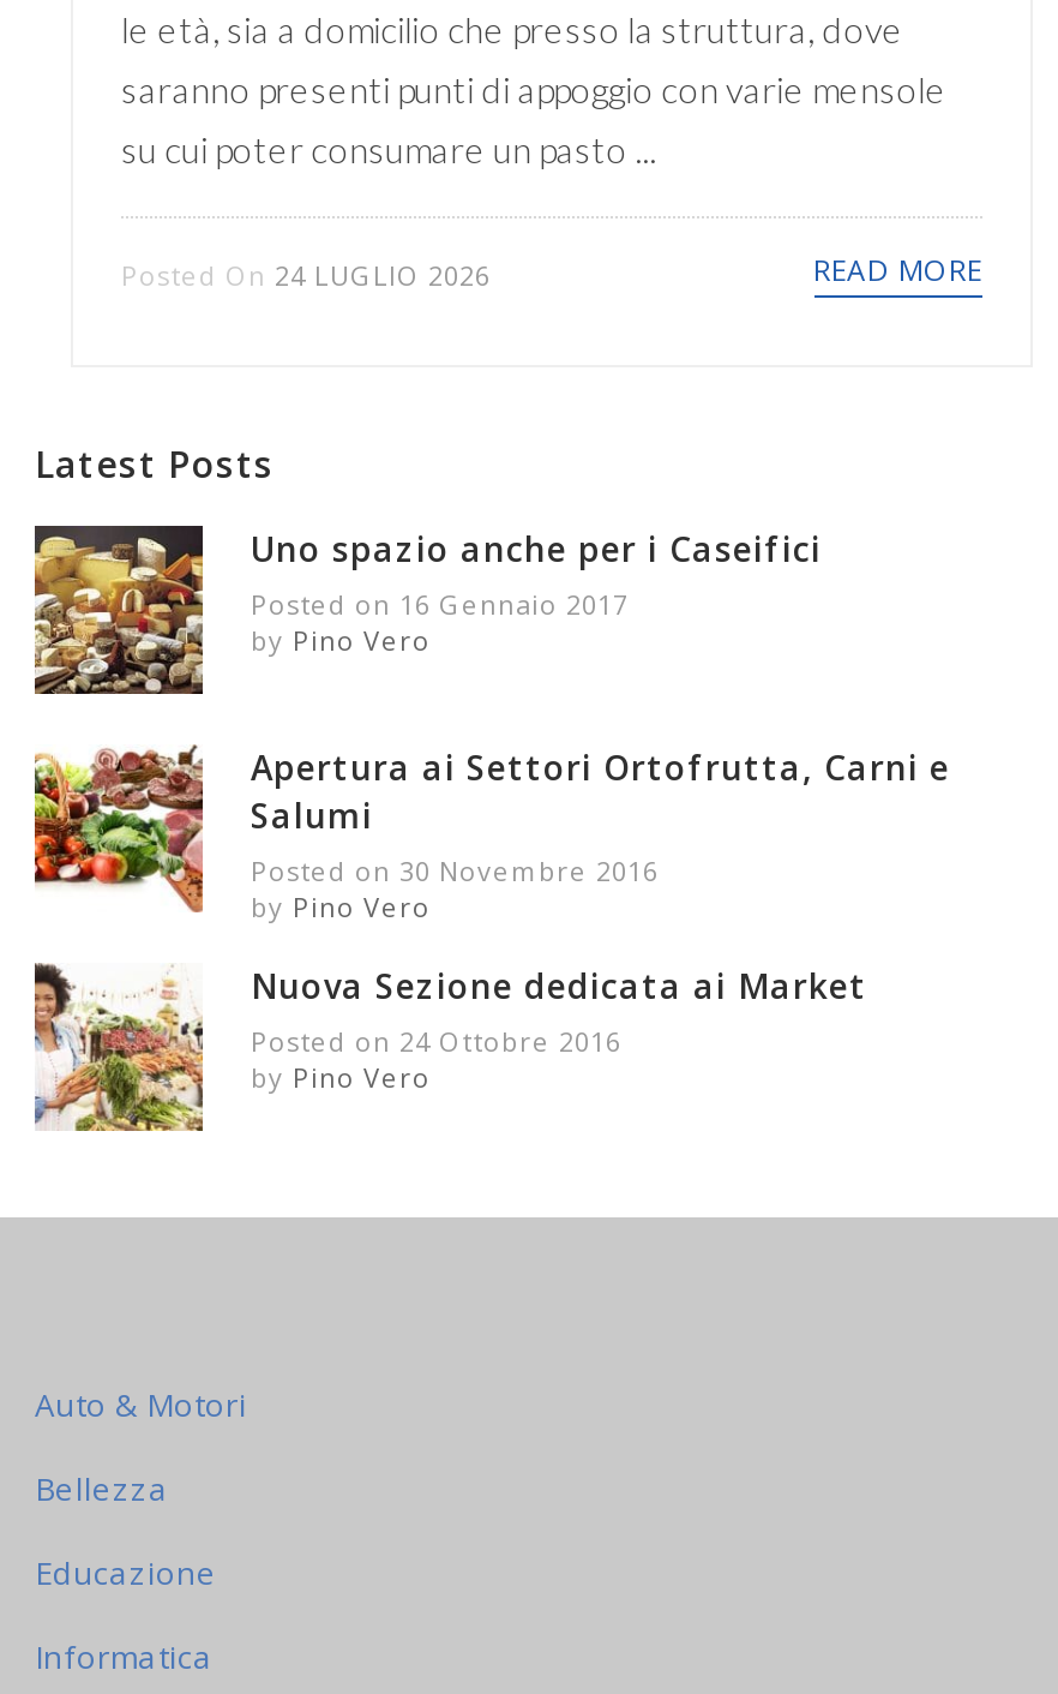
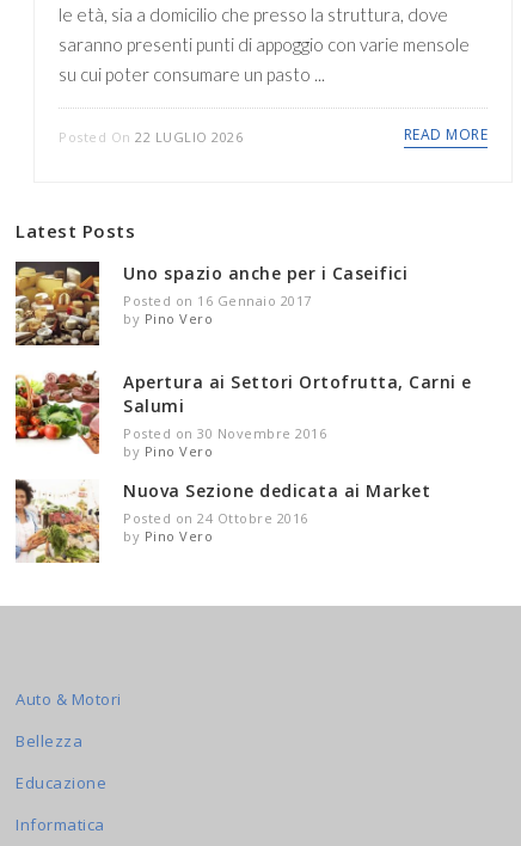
- Posted On 24 LUGLIO 2026
+ Posted On 22 LUGLIO 2026
